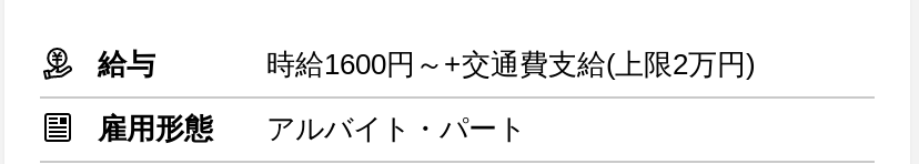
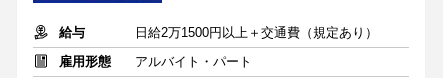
- 時給1600円～+交通費支給(上限2万円)
+ 日給2万1500円以上＋交通費（規定あり）
